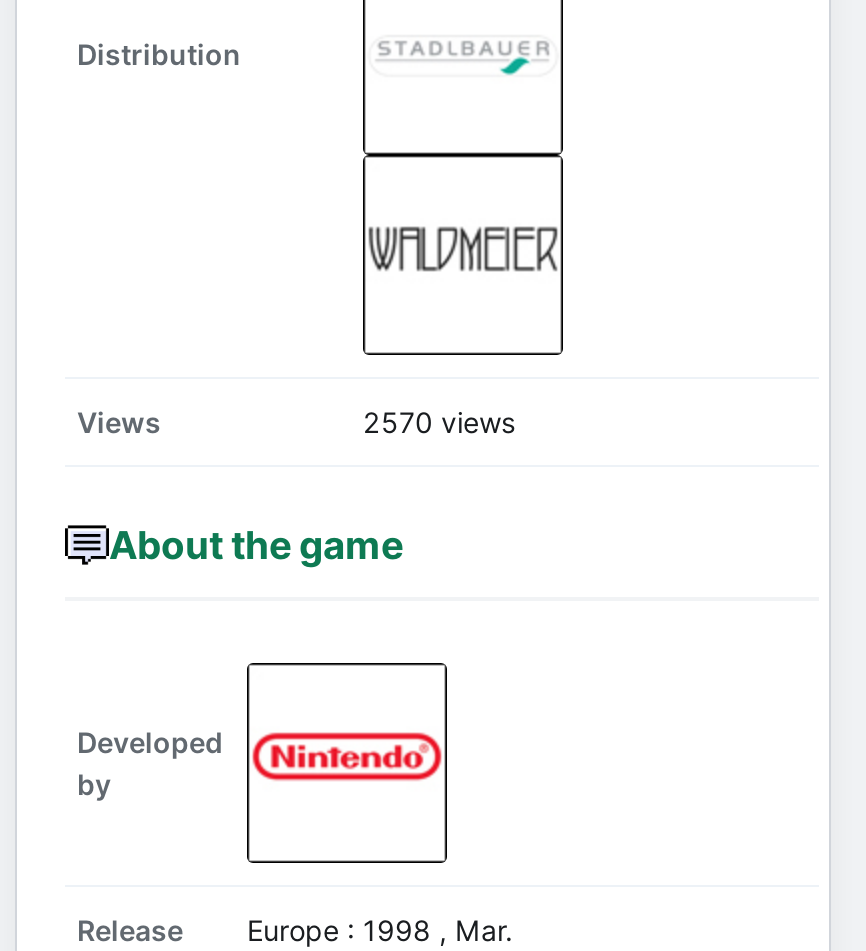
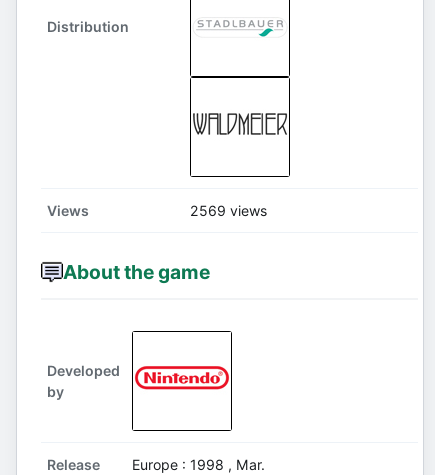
- 2570 views
+ 2569 views
